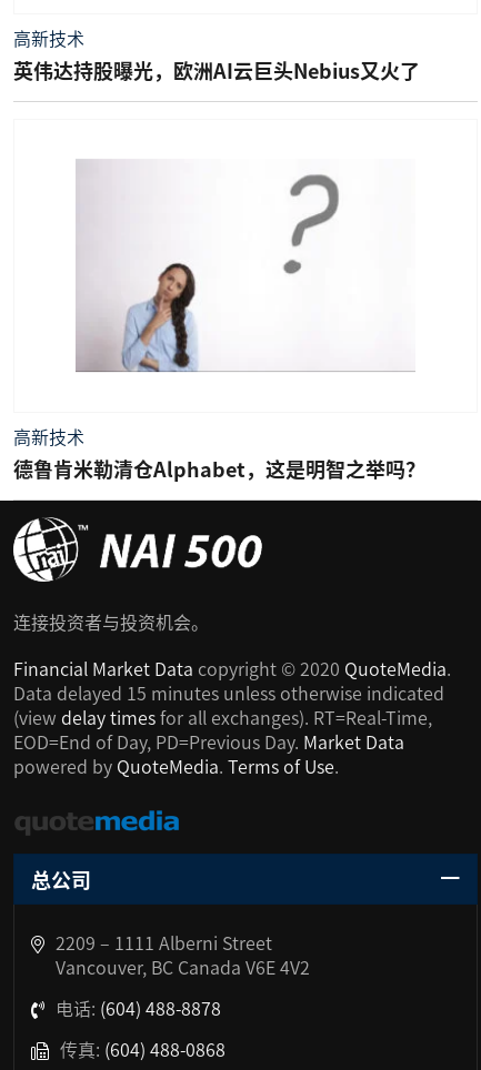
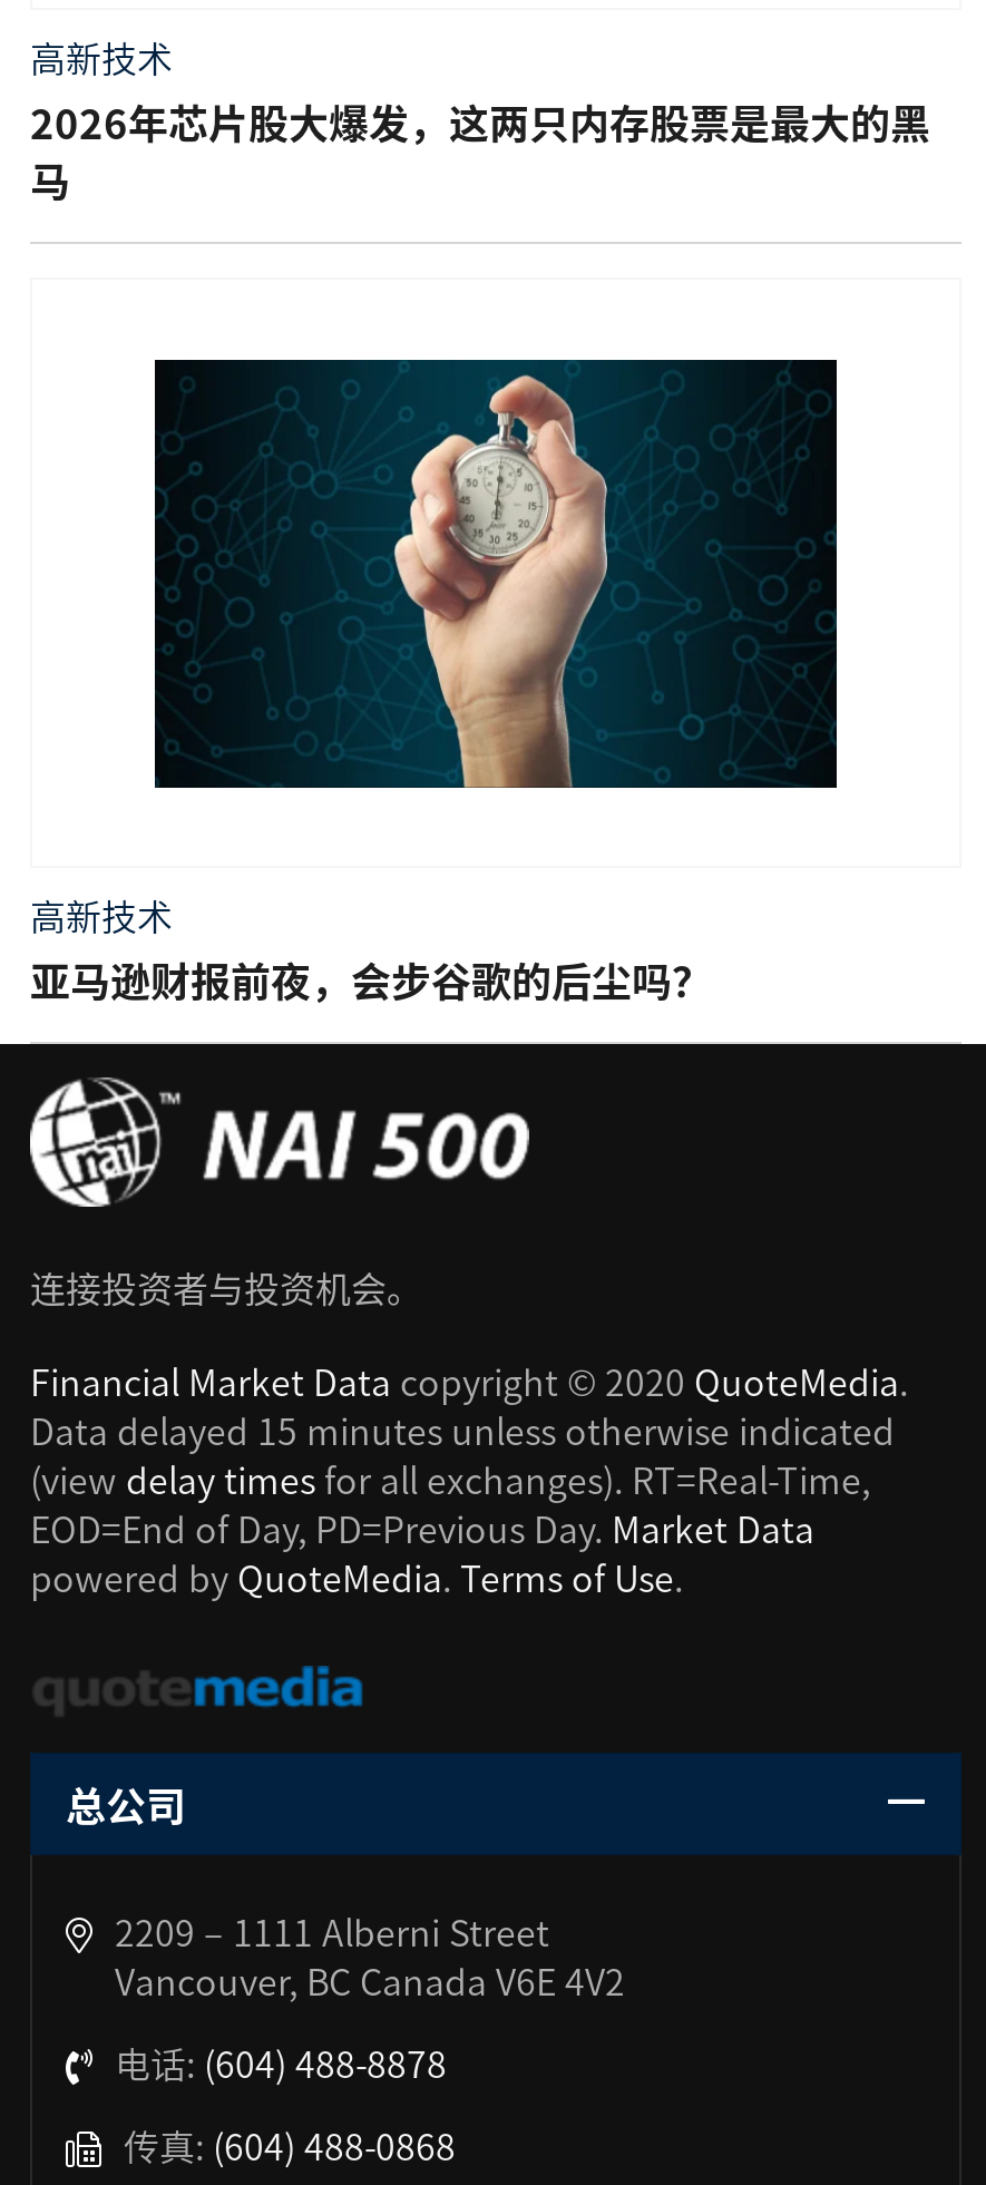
- 英伟达持股曝光，欧洲AI云巨头Nebius又火了
+ 2026年芯片股大爆发，这两只内存股票是最大的黑
+ 马

- [image]
+ [image]

- 德鲁肯米勒清仓Alphabet，这是明智之举吗？
+ 亚马逊财报前夜，会步谷歌的后尘吗？
